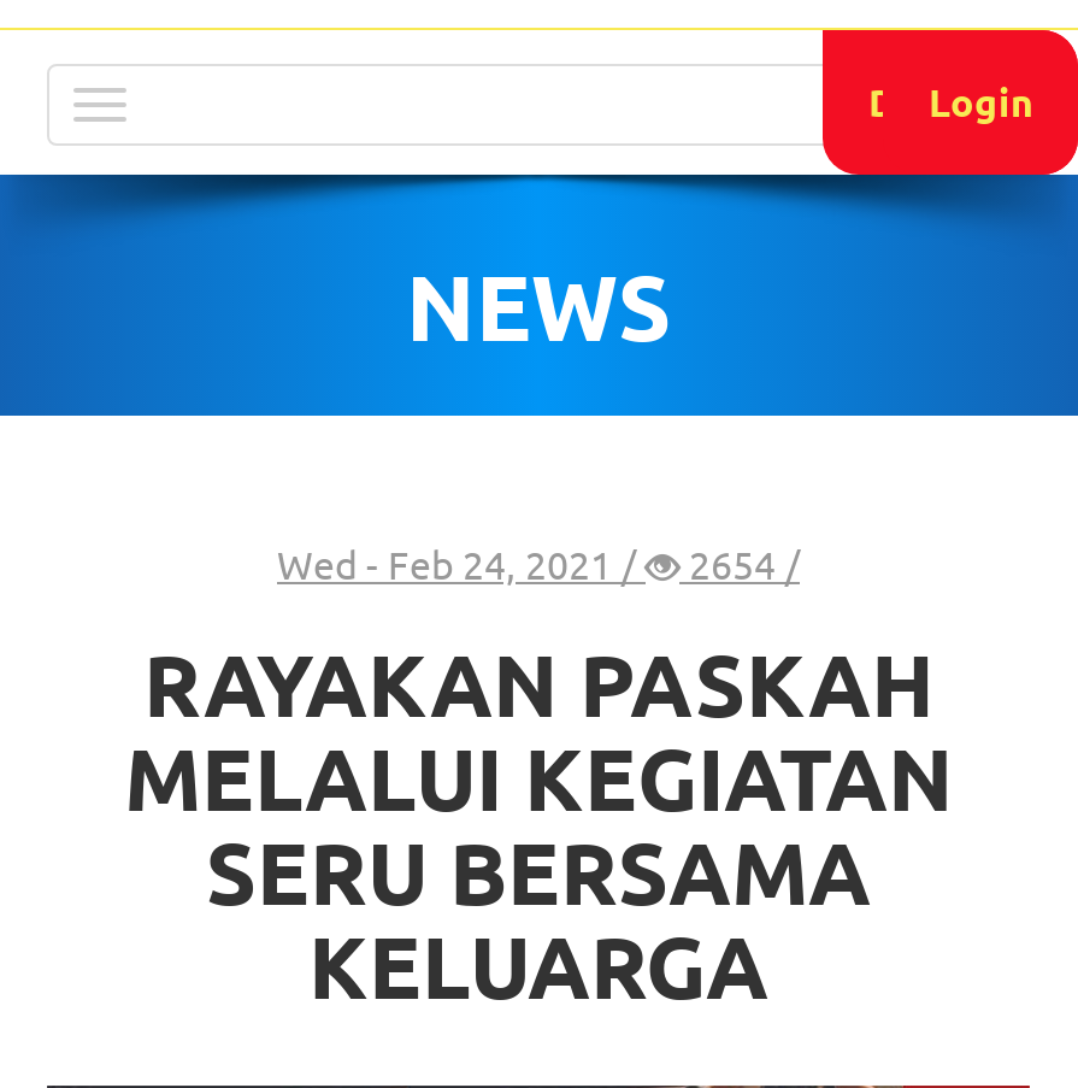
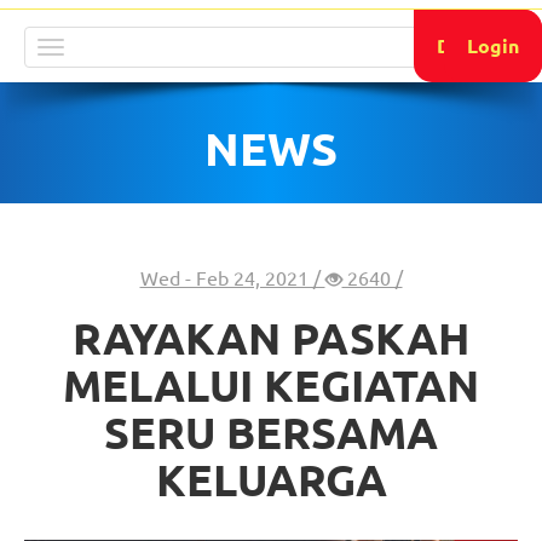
- Wed - Feb 24, 2021 / 2654 /
+ Wed - Feb 24, 2021 / 2640 /
